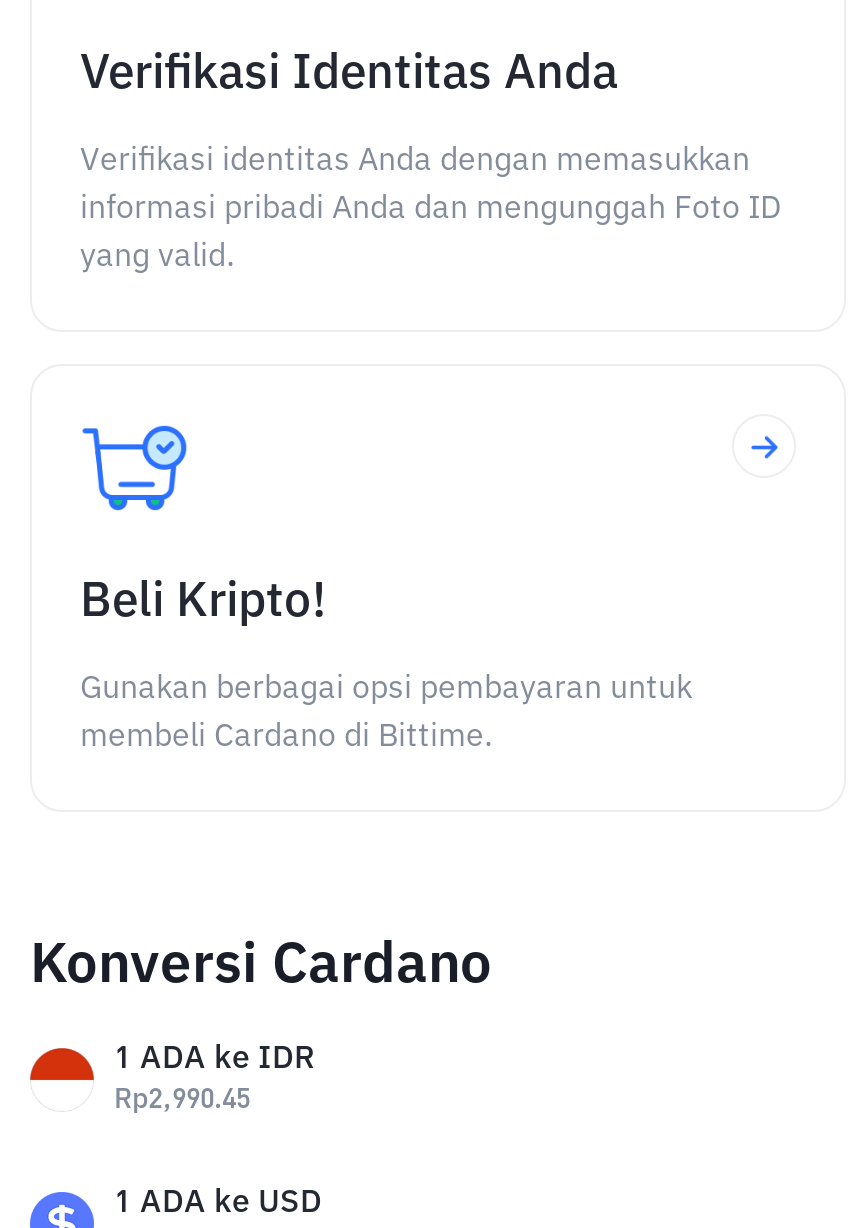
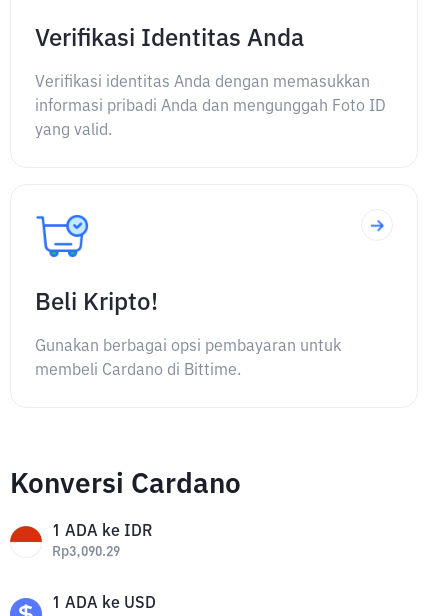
- Rp2,990.45
+ Rp3,090.29
